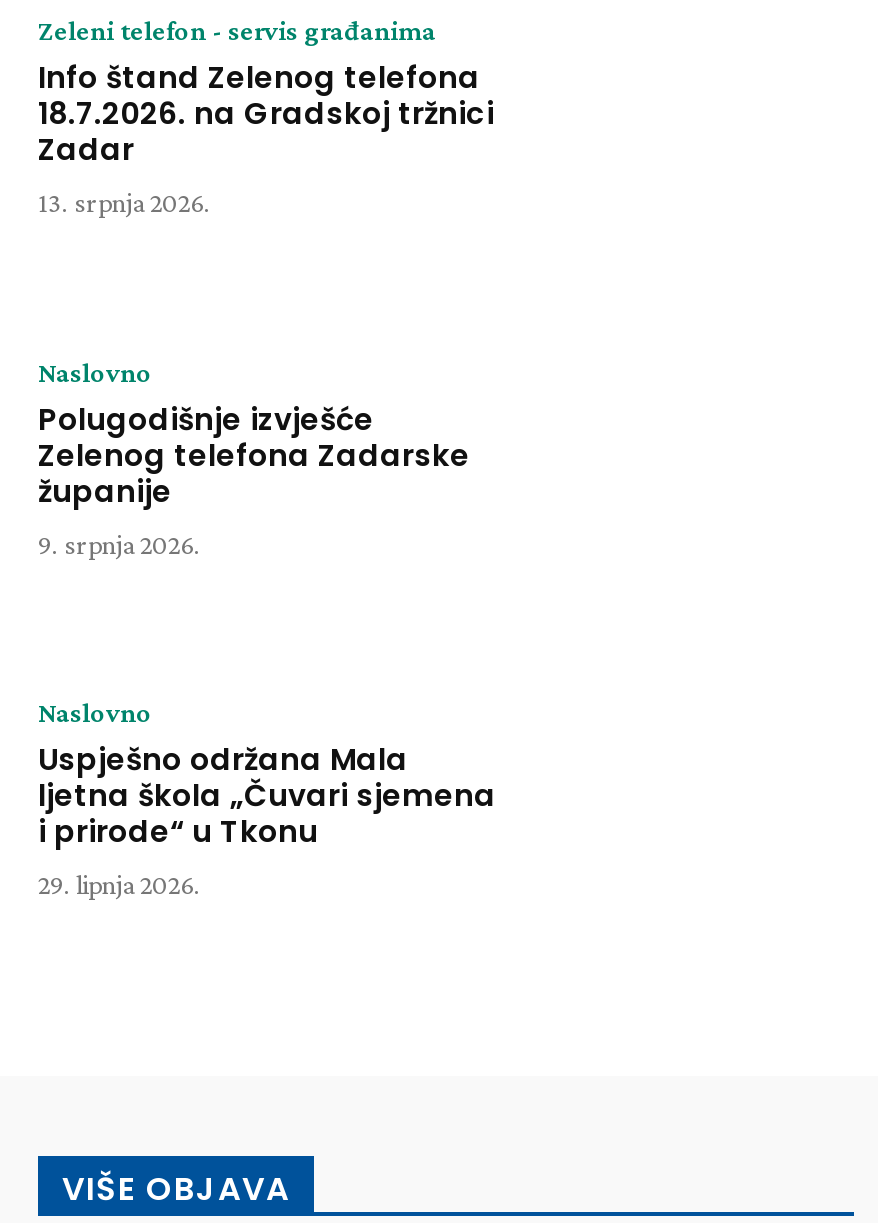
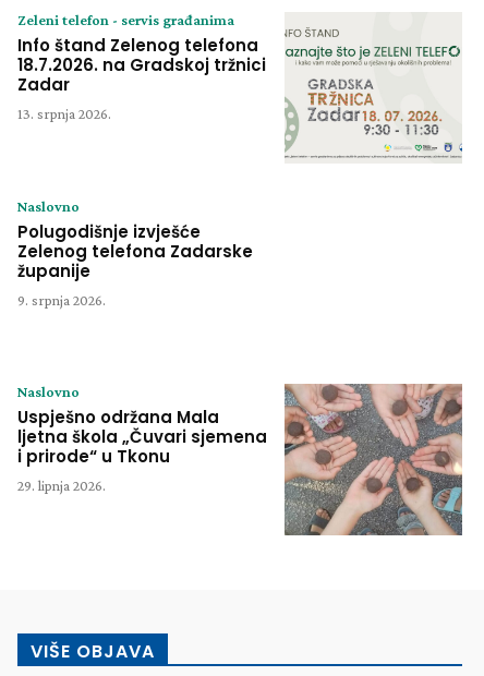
+ [image]

+ [image]
